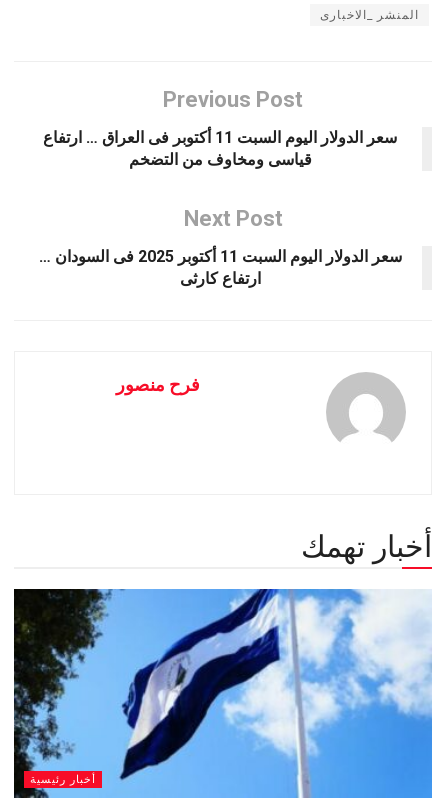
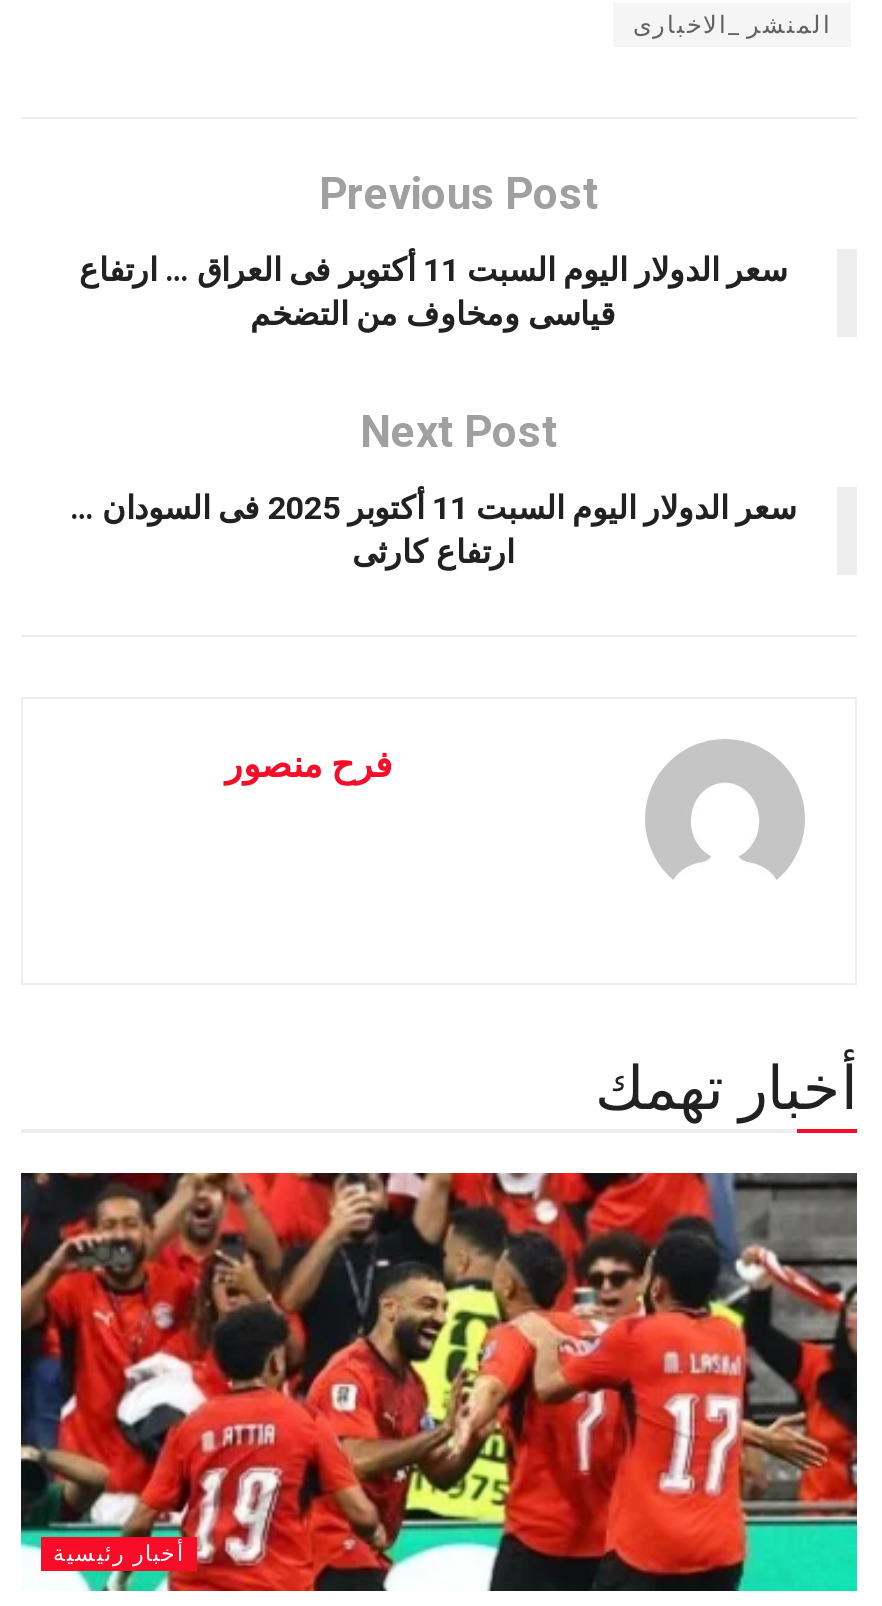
- [image]
+ [image]
